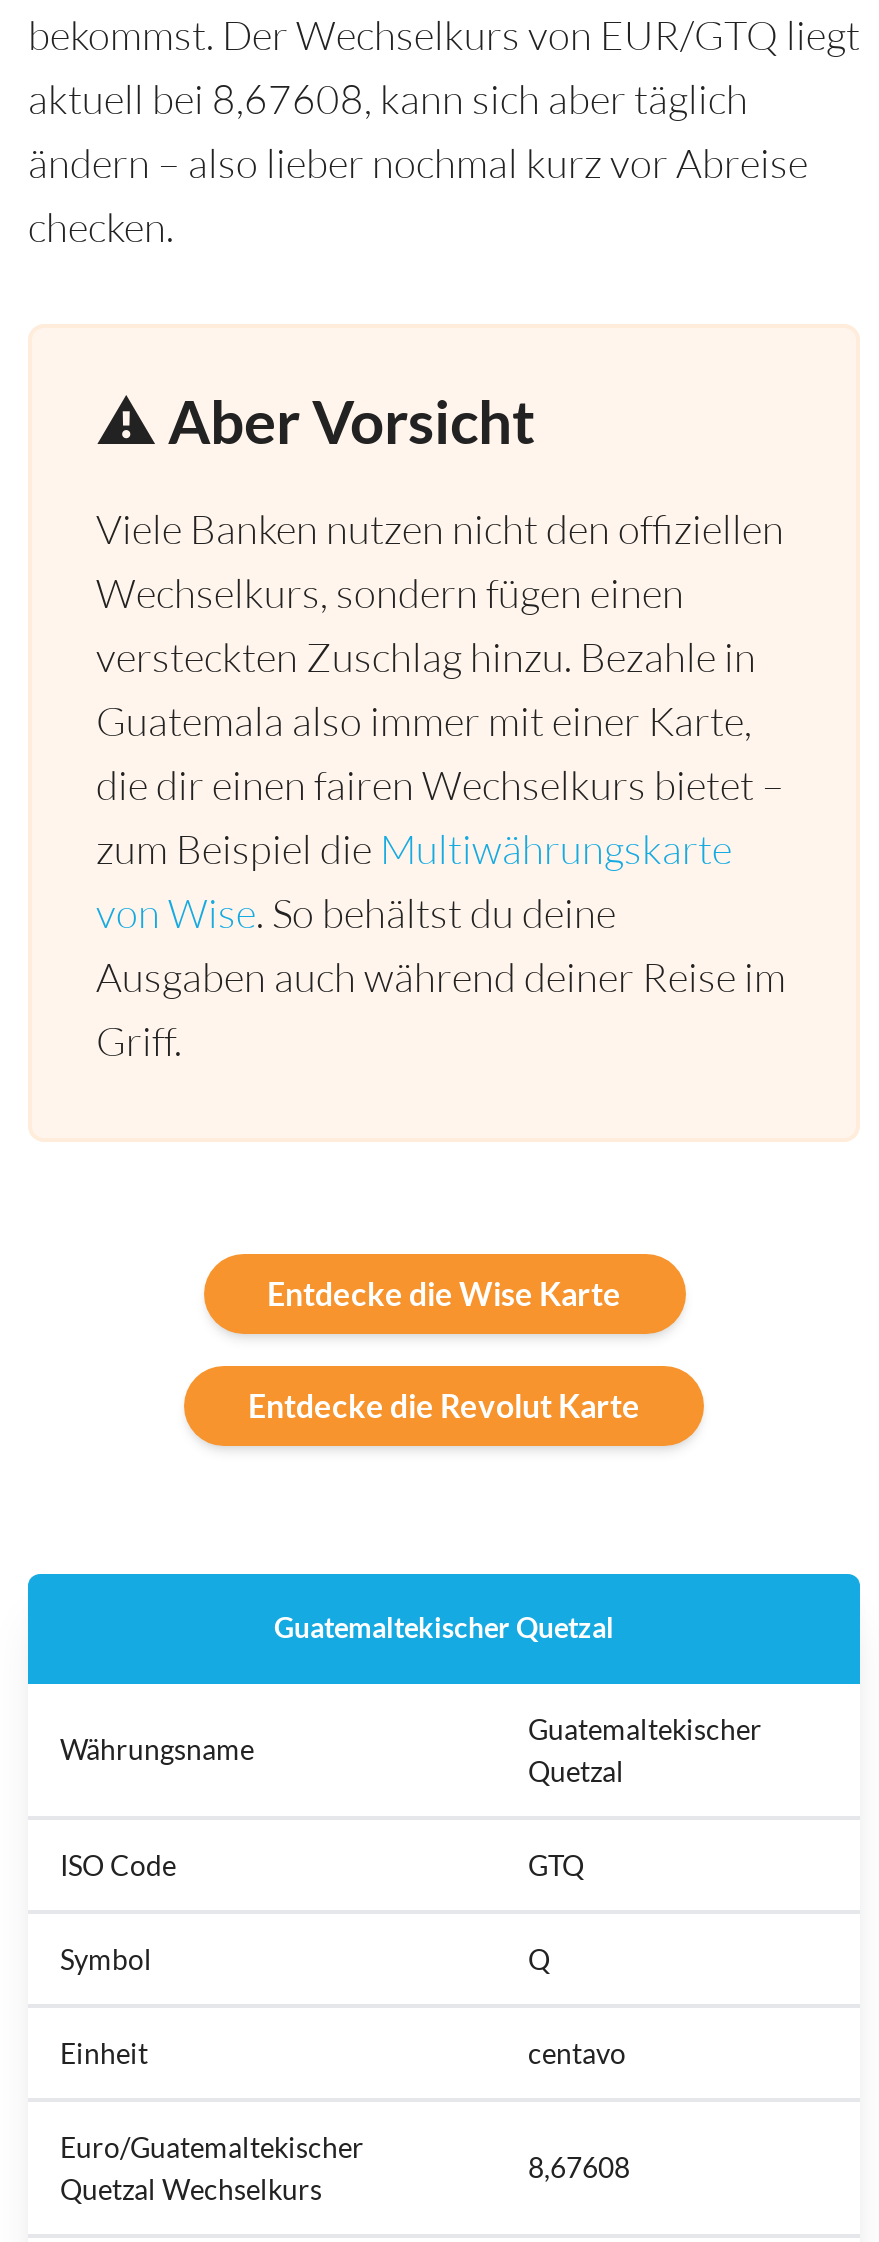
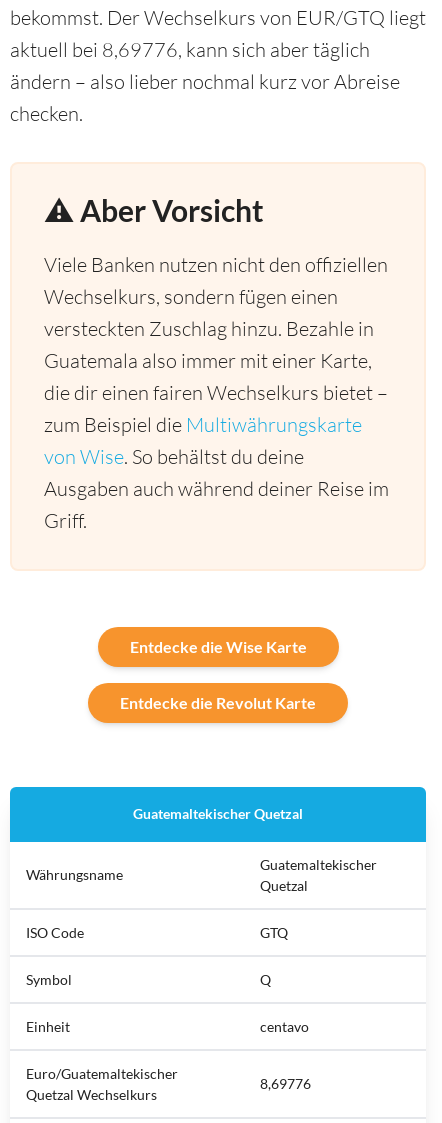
- aktuell bei 8,67608, kann sich aber täglich
+ aktuell bei 8,69776, kann sich aber täglich

- 8,67608
+ 8,69776
